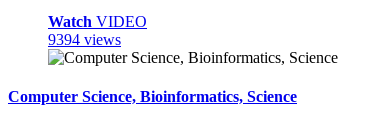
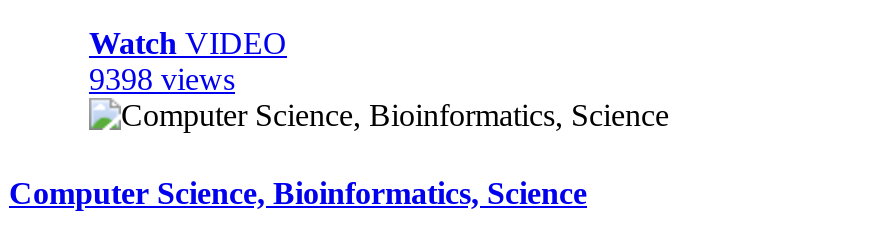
- 9394 views
+ 9398 views
